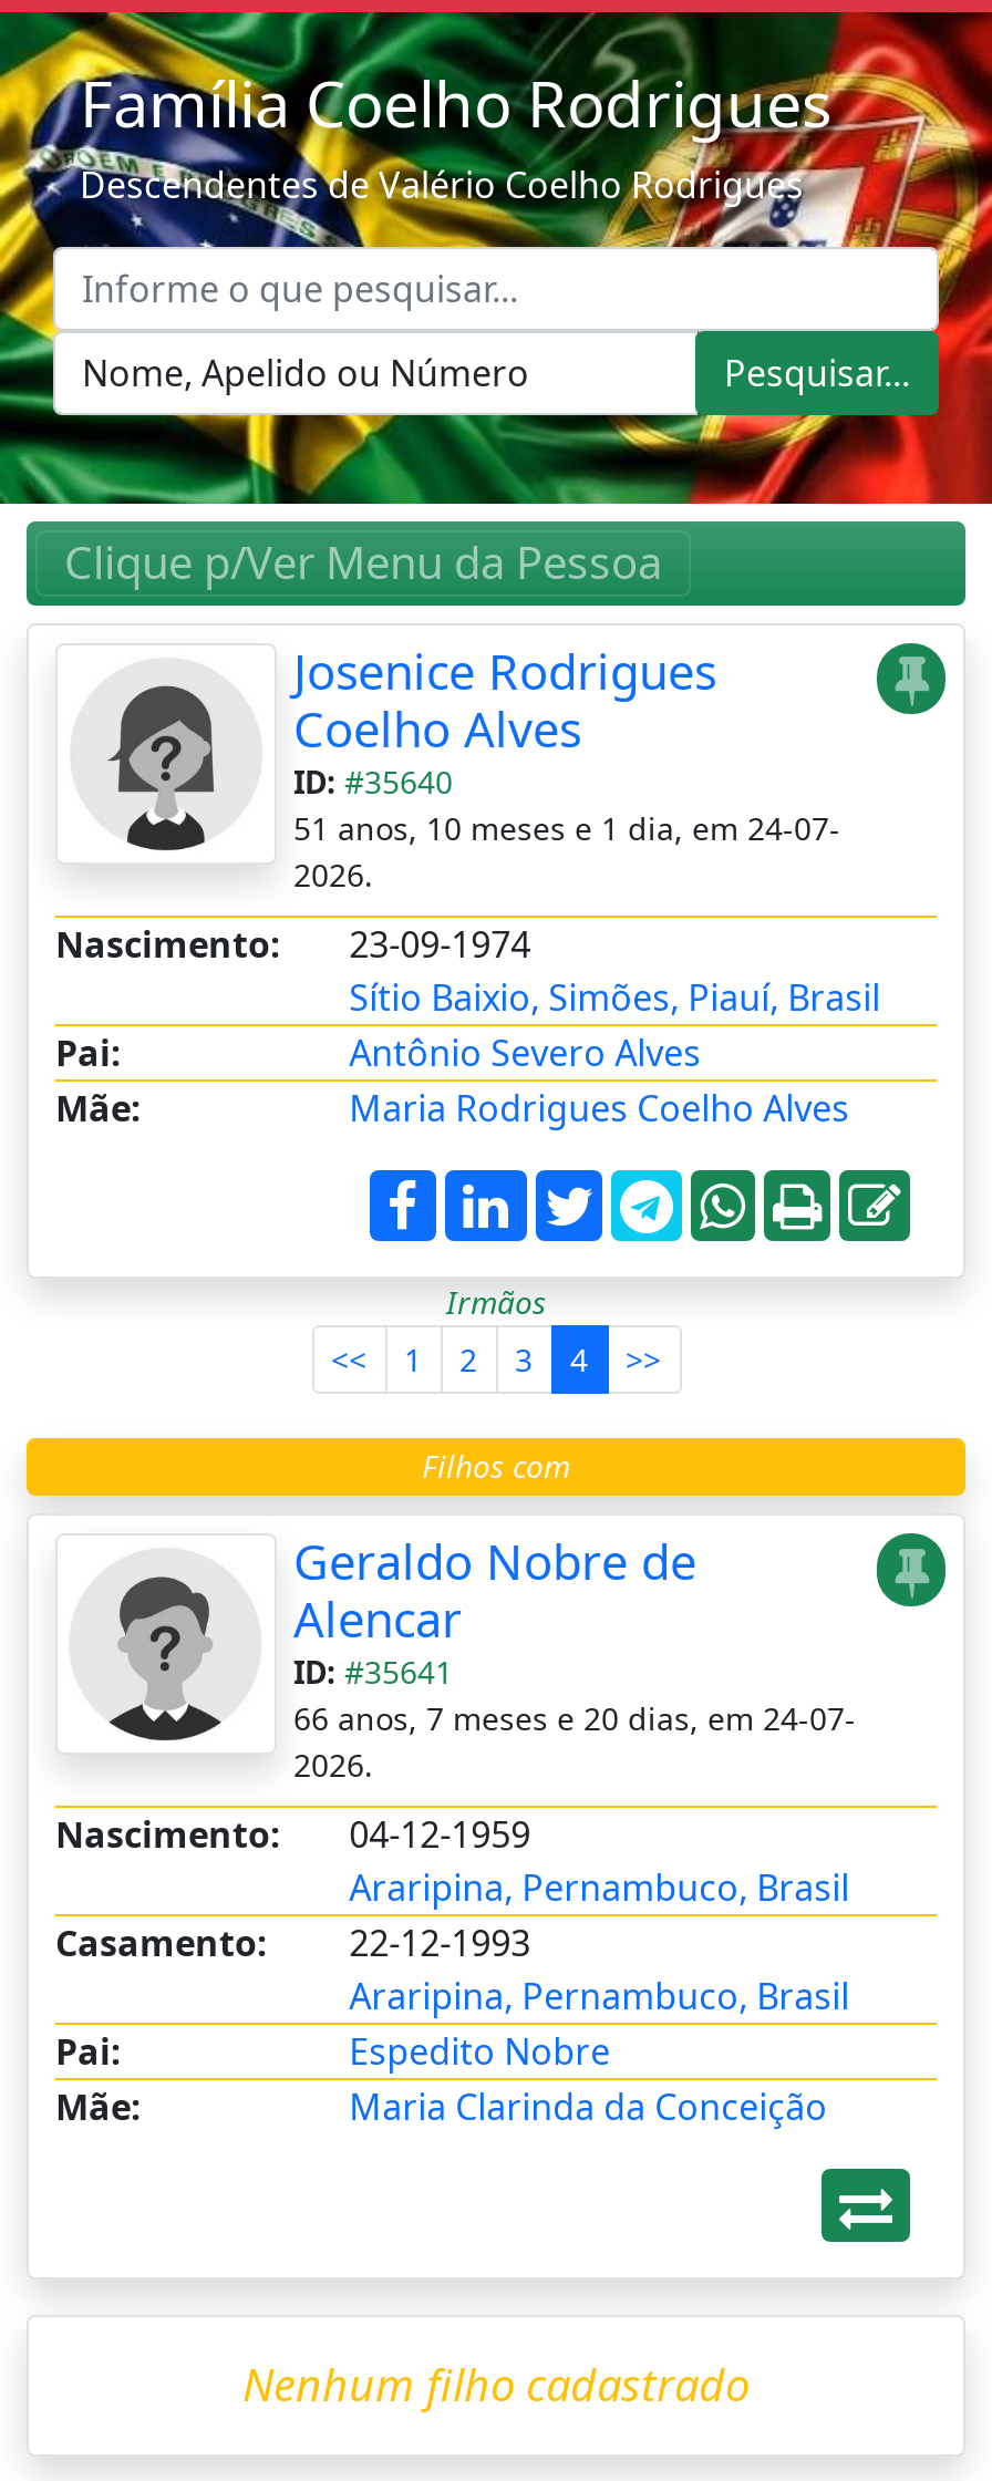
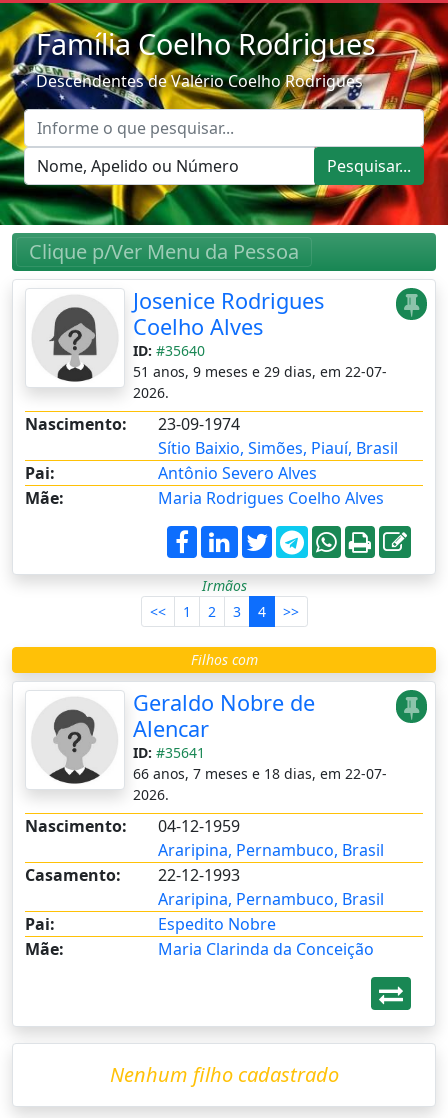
- 51 anos, 10 meses e 1 dia, em 24-07-
+ 51 anos, 9 meses e 29 dias, em 22-07-

- 66 anos, 7 meses e 20 dias, em 24-07-
+ 66 anos, 7 meses e 18 dias, em 22-07-
